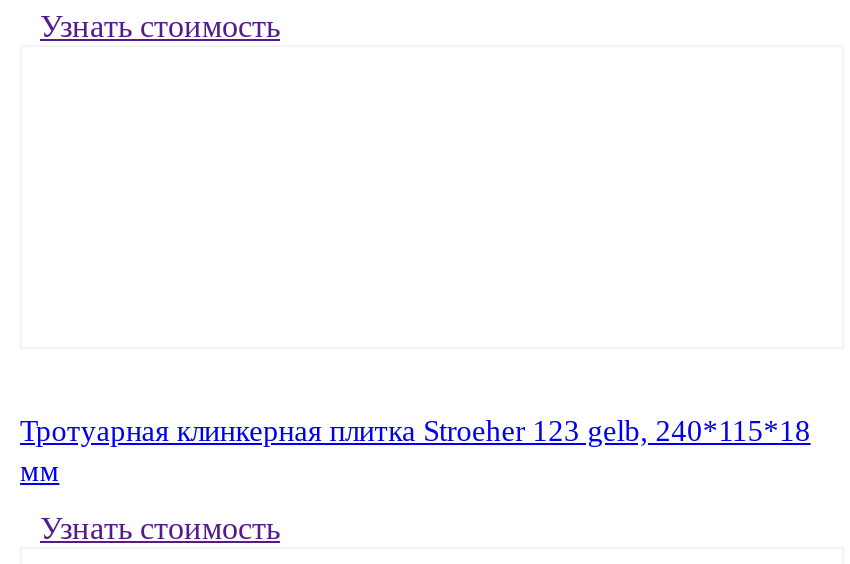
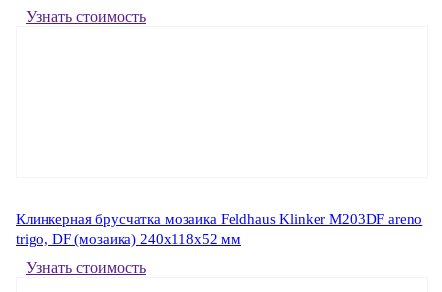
- Тротуарная клинкерная плитка Stroeher 123 gelb, 240*115*18
- мм
+ Клинкерная брусчатка мозаика Feldhaus Klinker M203DF areno
+ trigo, DF (мозаика) 240x118x52 мм
